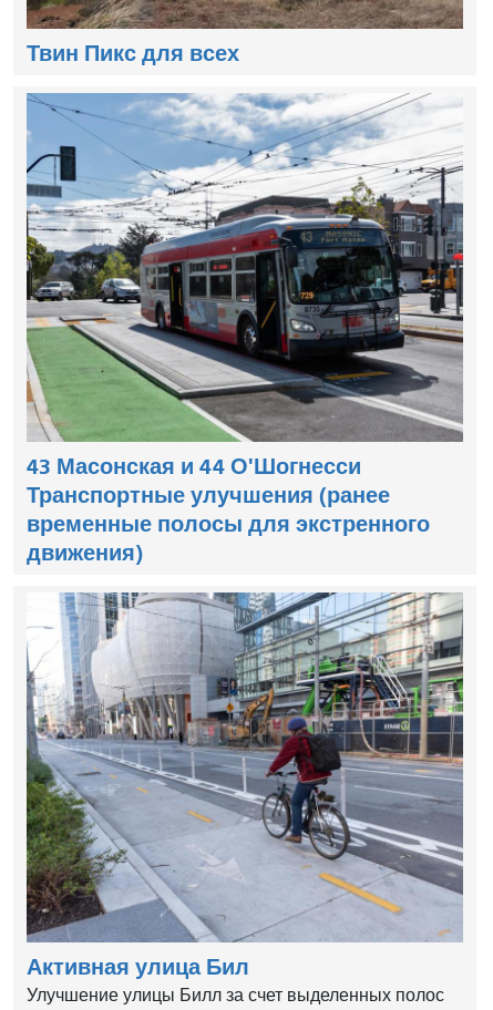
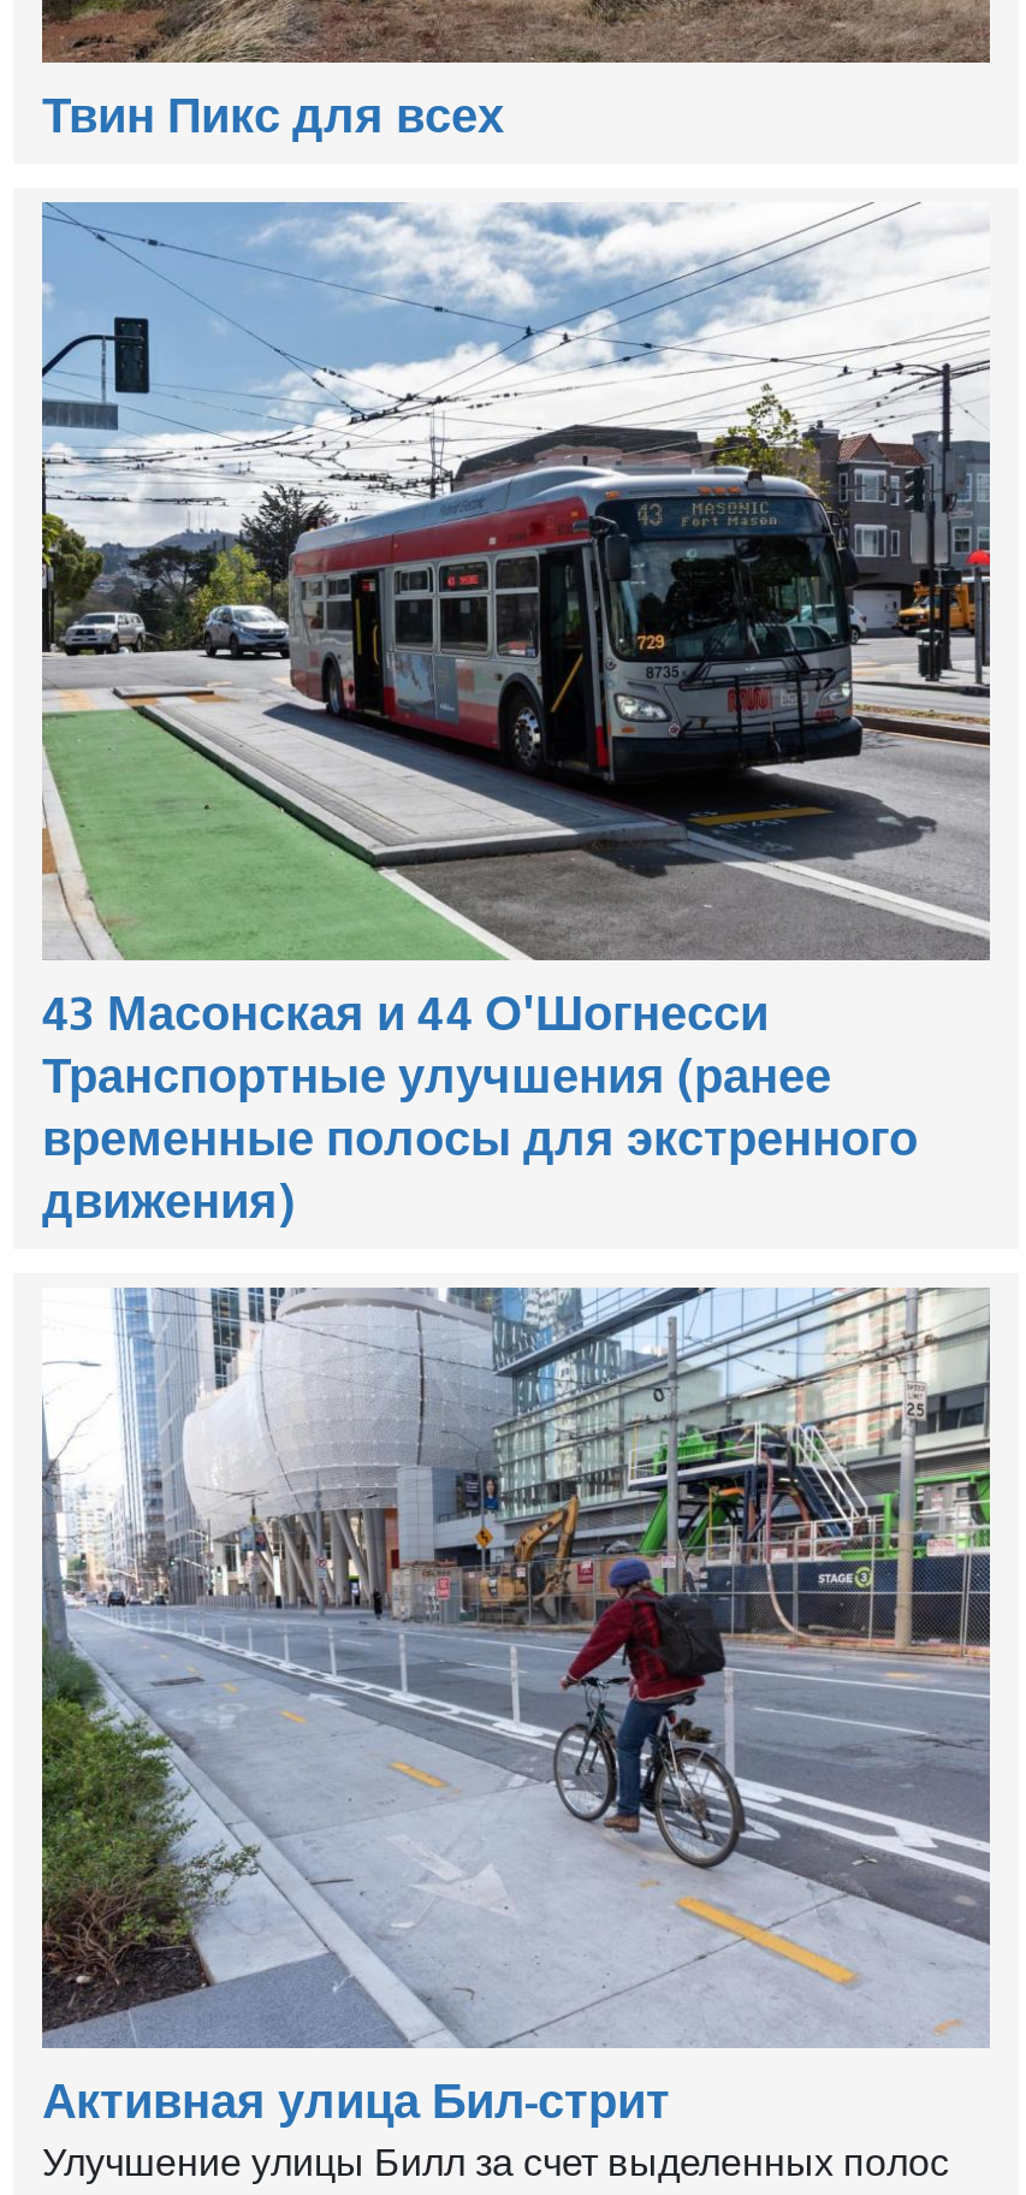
- Активная улица Бил
+ Активная улица Бил-стрит
